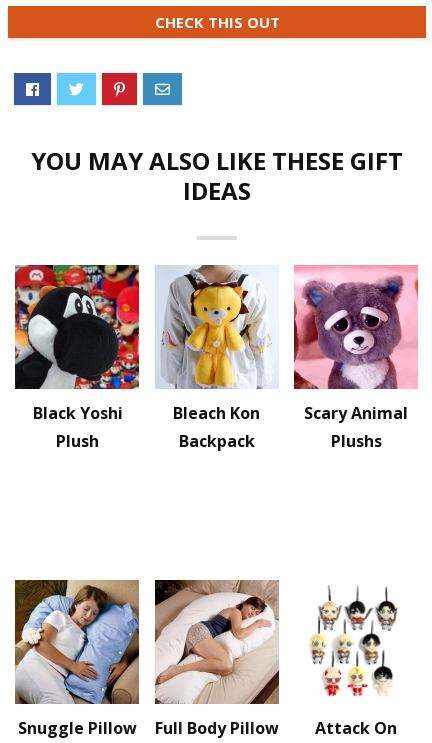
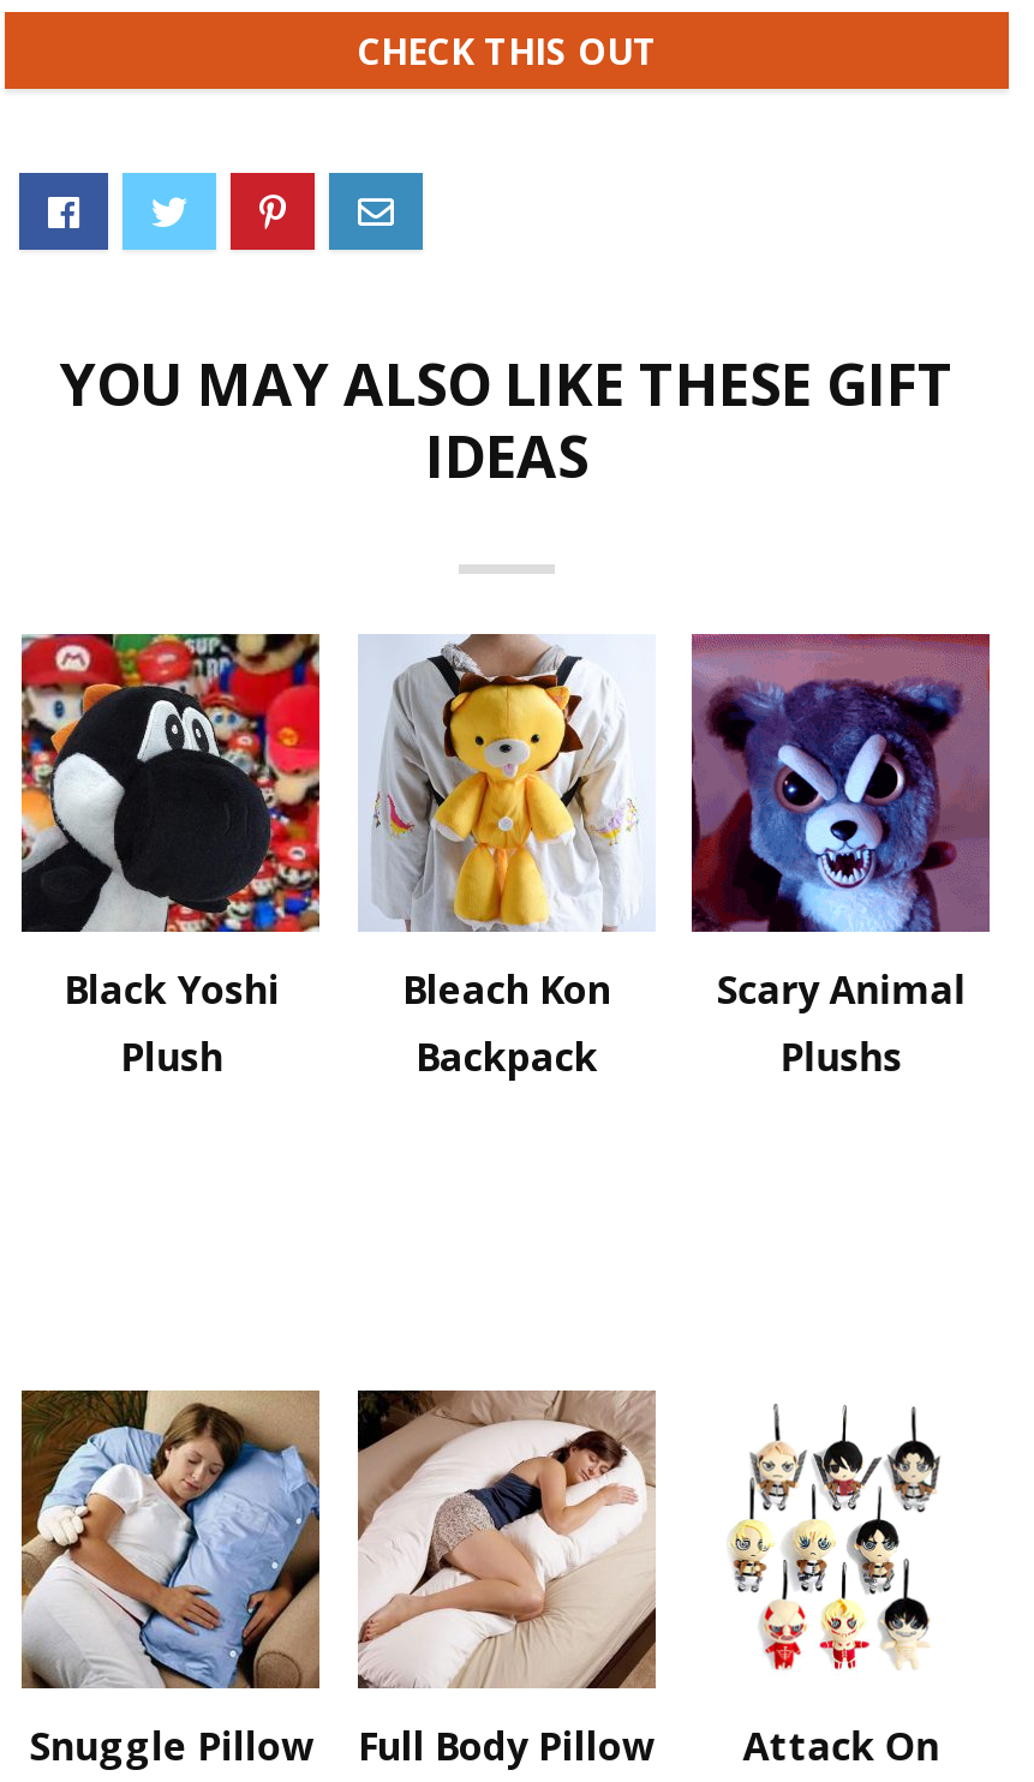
- [image]
+ [image]
